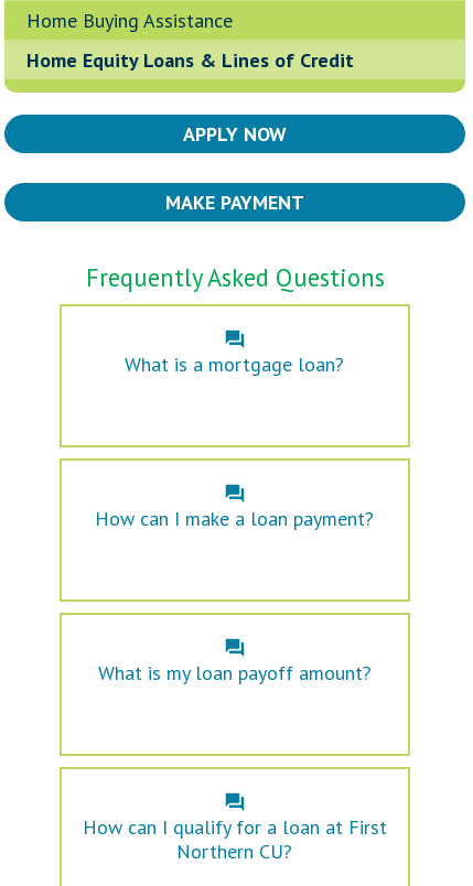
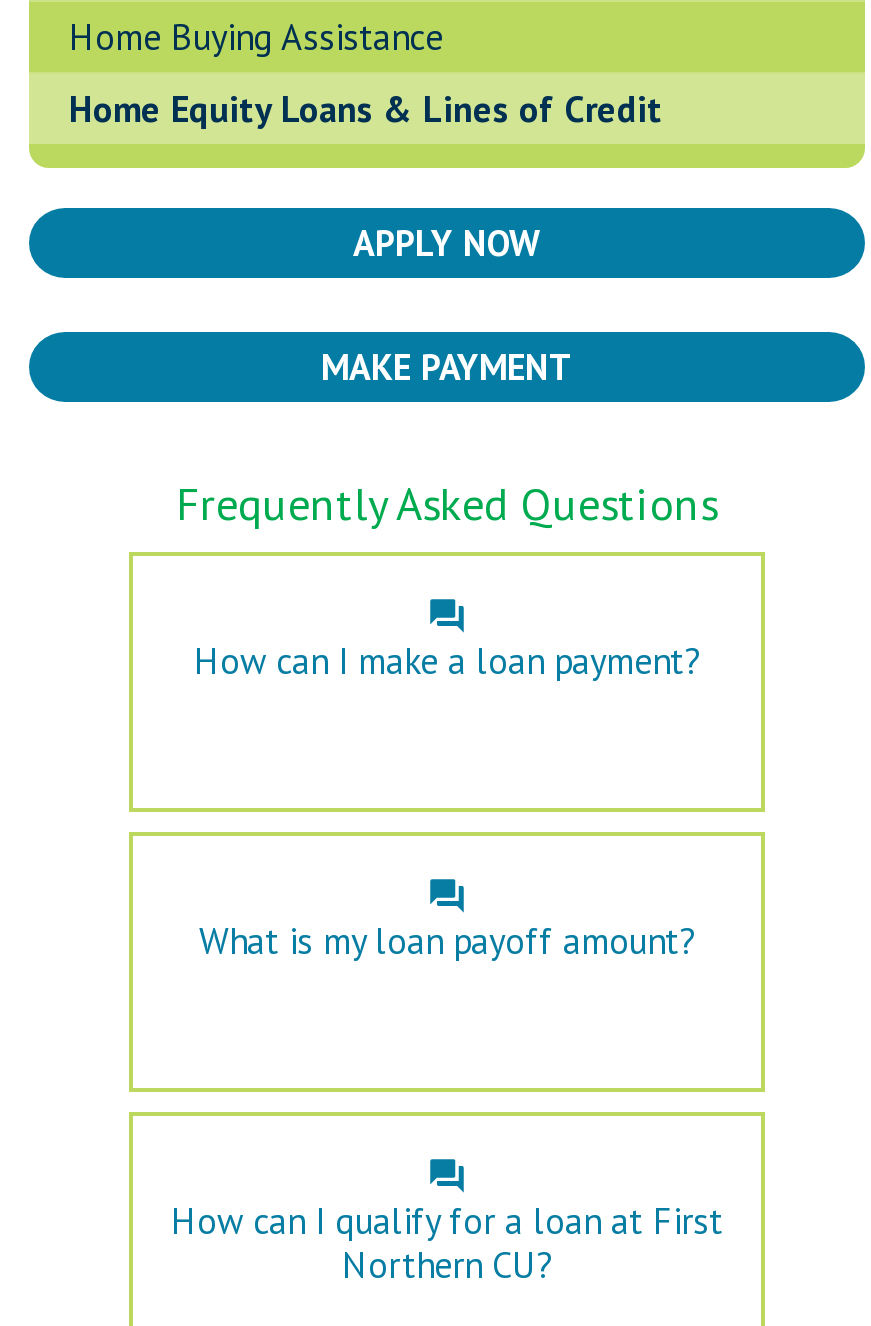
- What is a mortgage loan?
